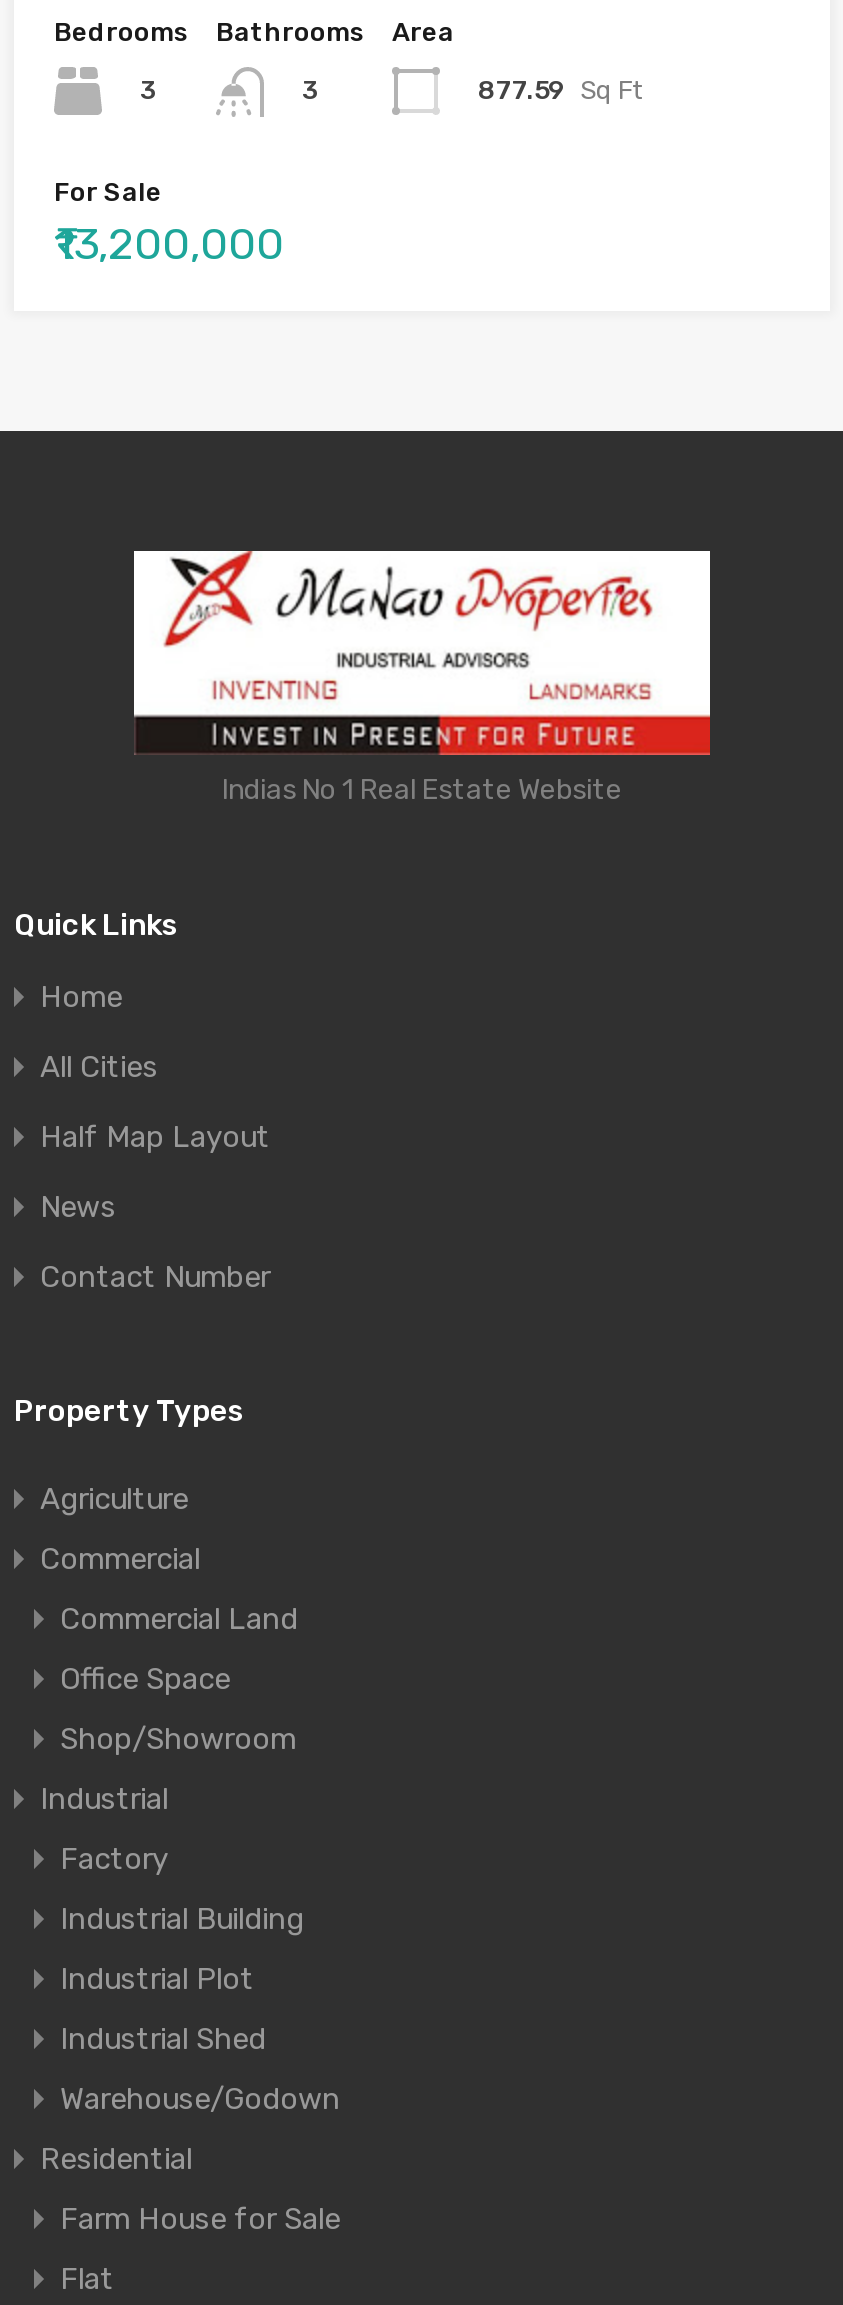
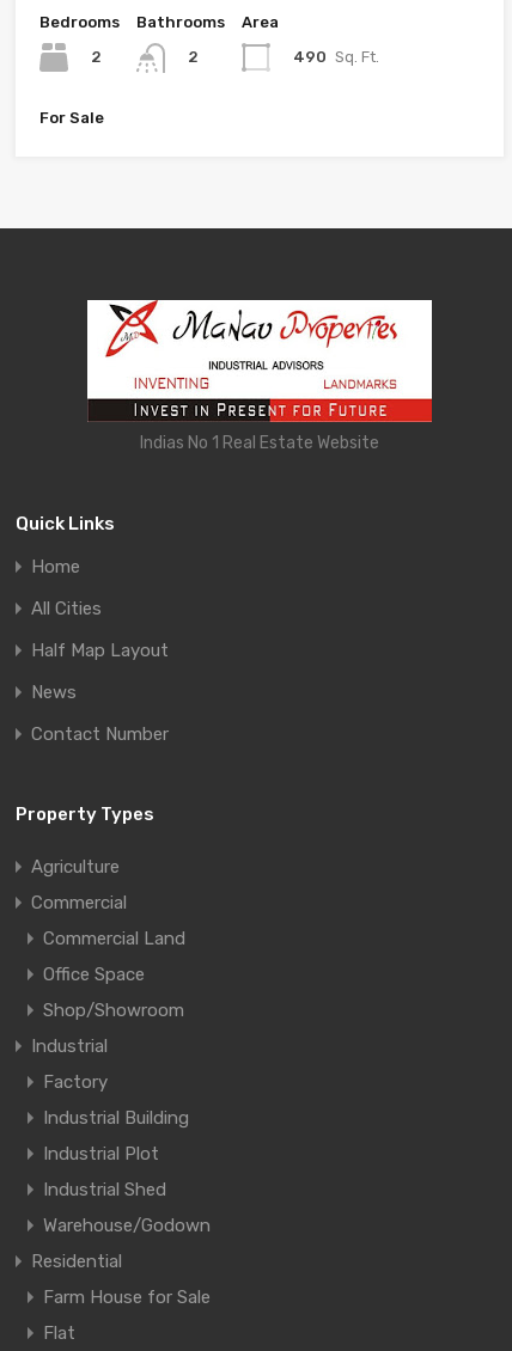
- 3
+ 2

- 3
+ 2

- 877.59 Sq Ft
+ 490 Sq. Ft.

- ₹13,200,000
